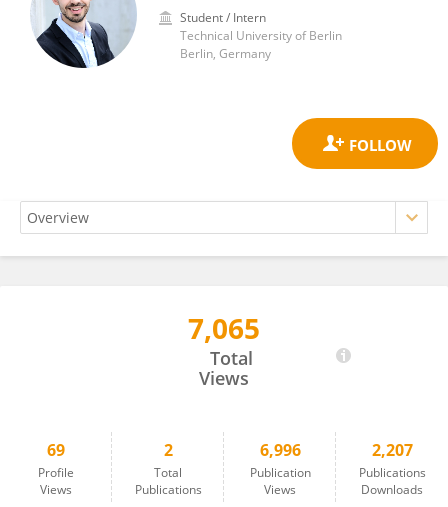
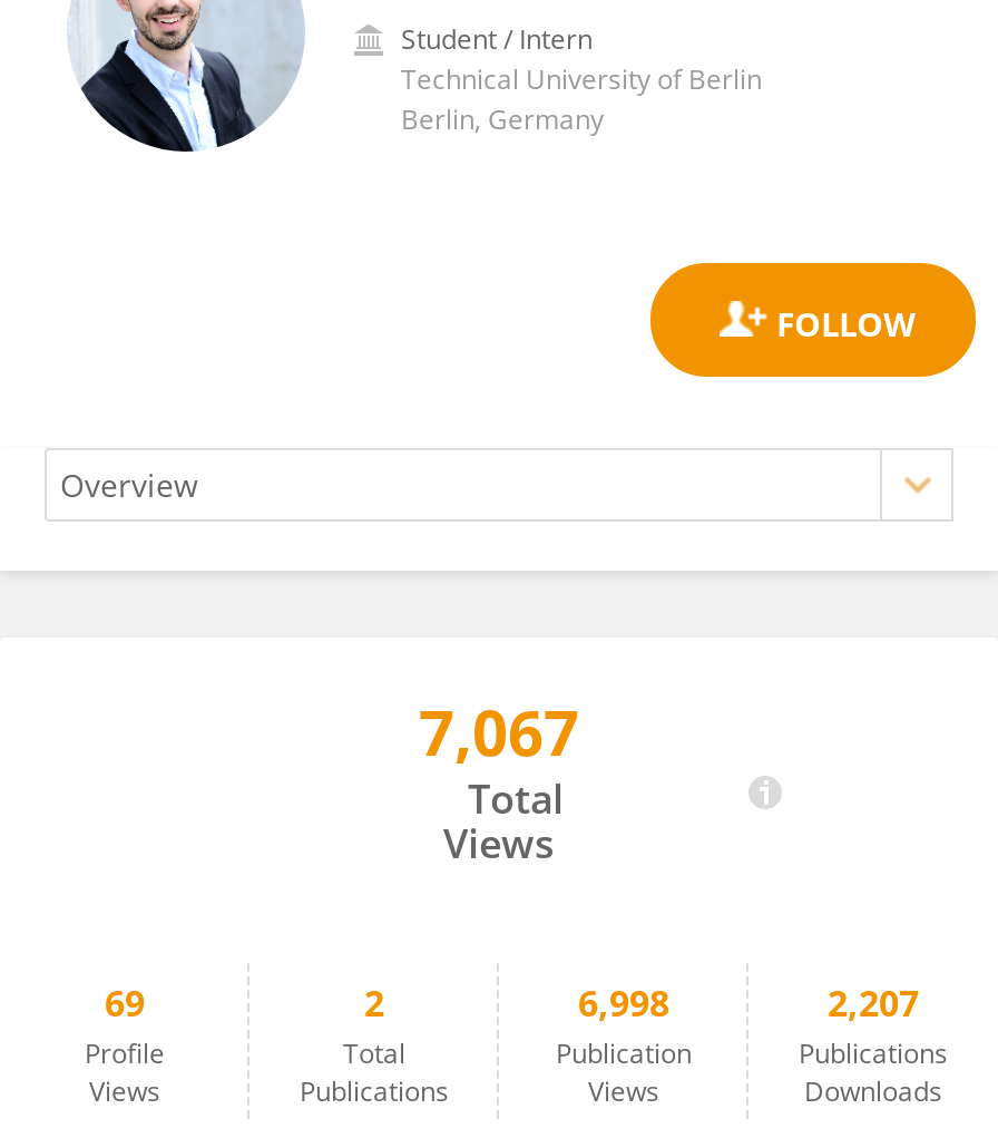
- 7,065
+ 7,067

- 6,996
+ 6,998
